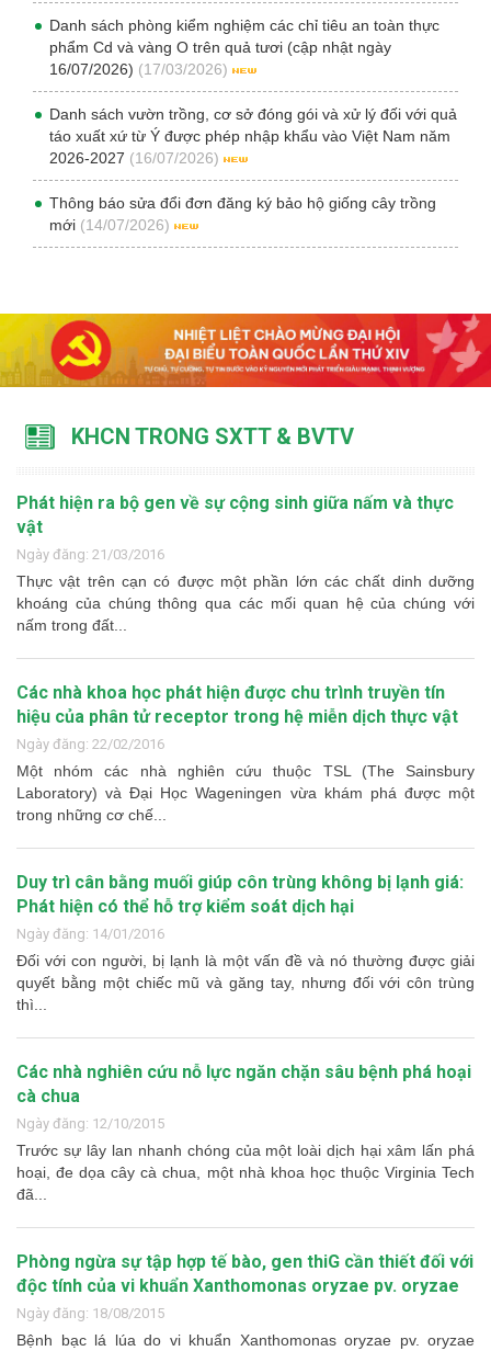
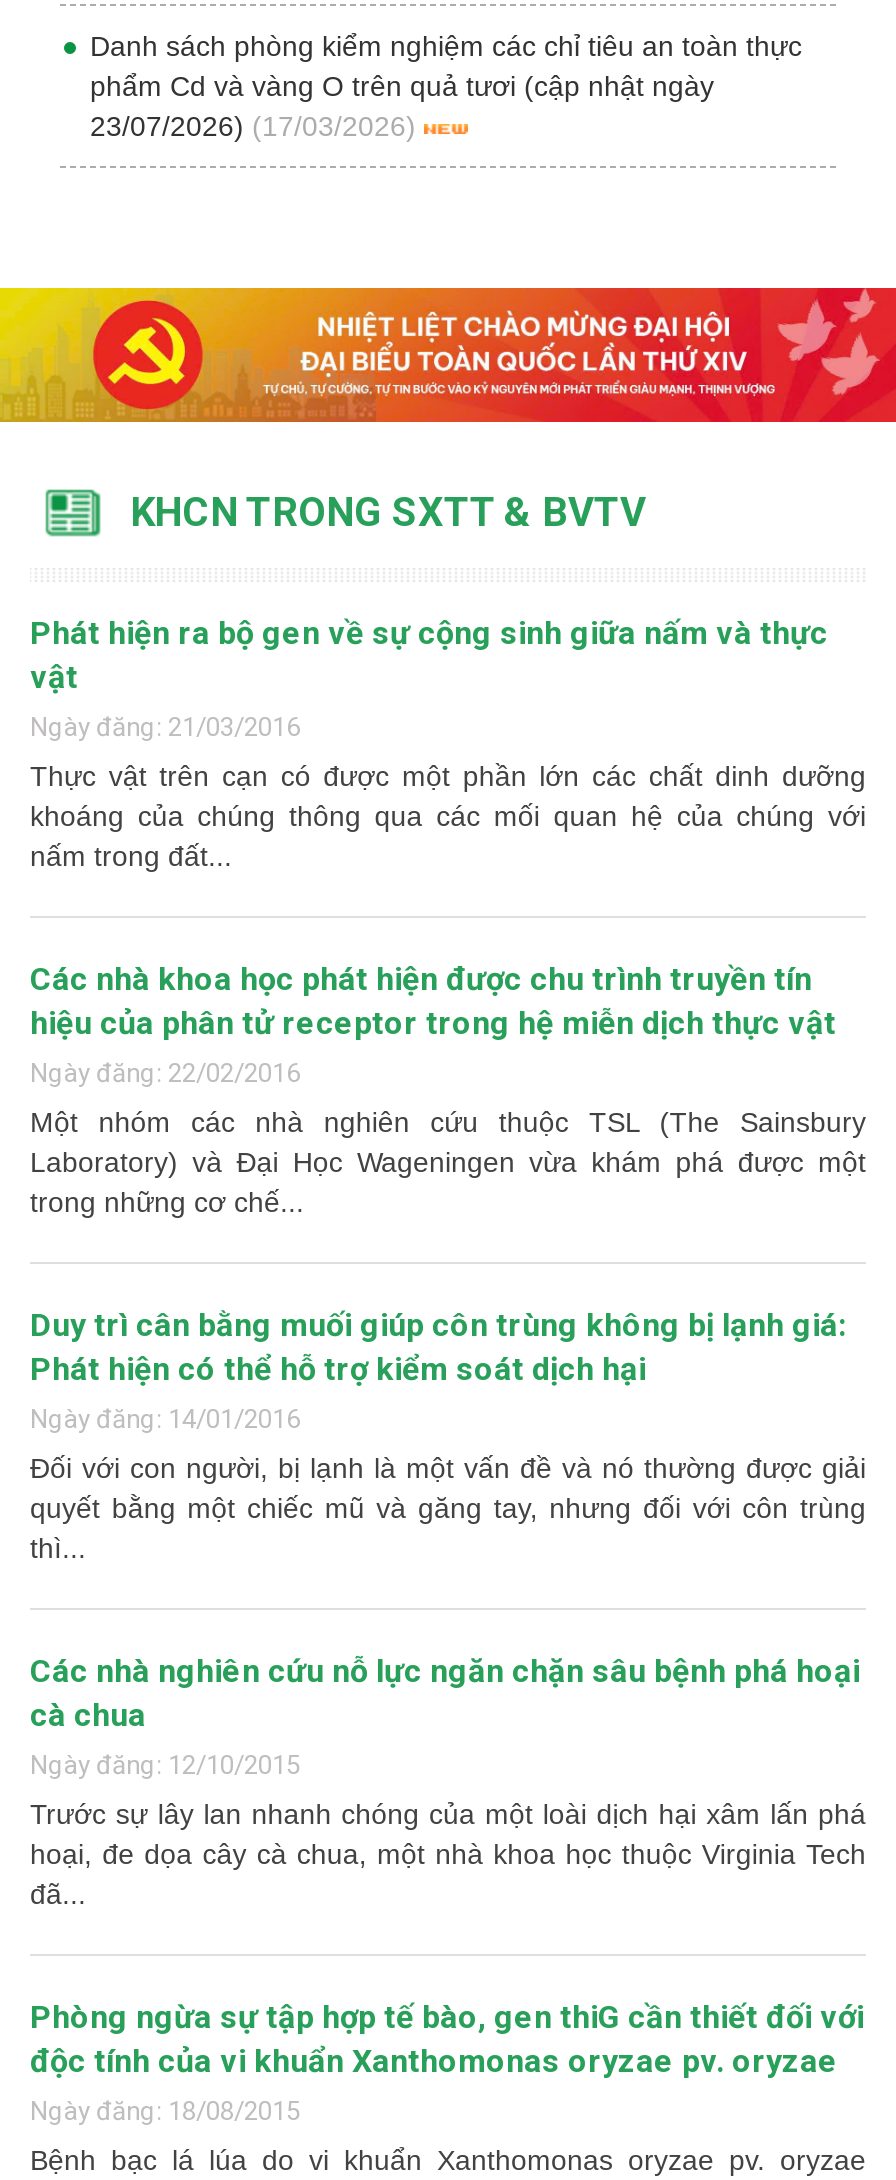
- 16/07/2026) (17/03/2026)
- Danh sách vườn trồng, cơ sở đóng gói và xử lý đối với quả
- táo xuất xứ từ Ý được phép nhập khẩu vào Việt Nam năm
- 2026-2027 (16/07/2026)
- Thông báo sửa đổi đơn đăng ký bảo hộ giống cây trồng
- mới (14/07/2026)
+ 23/07/2026) (17/03/2026)
